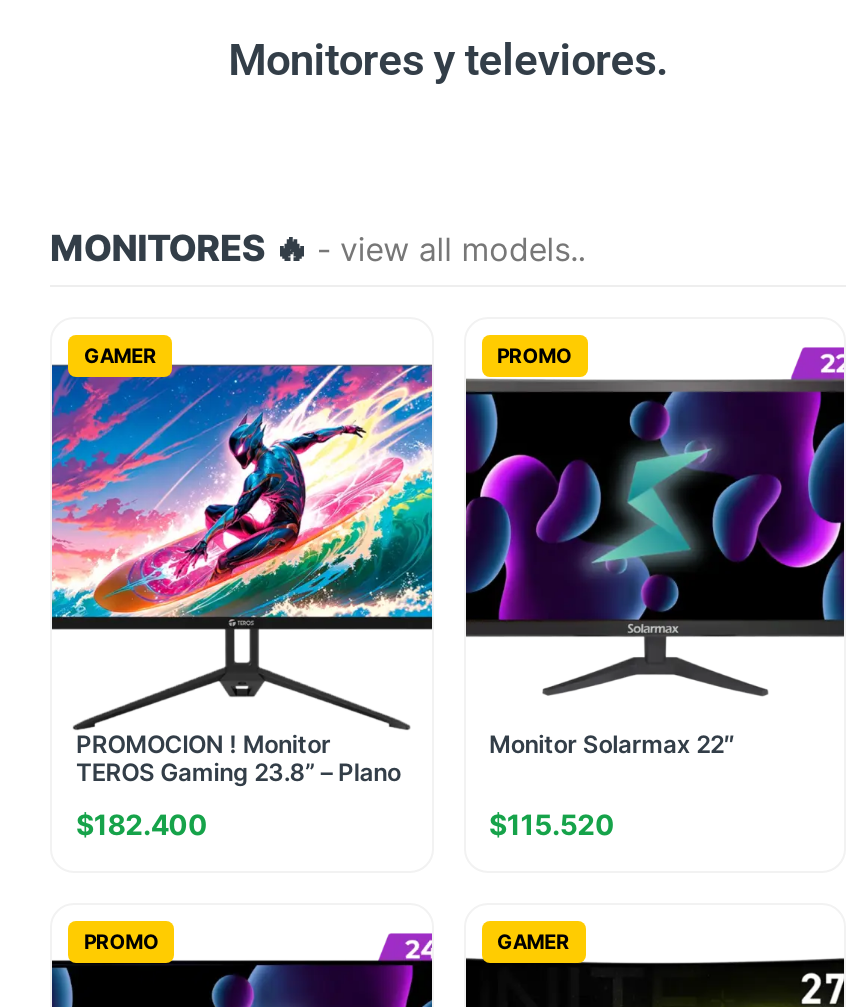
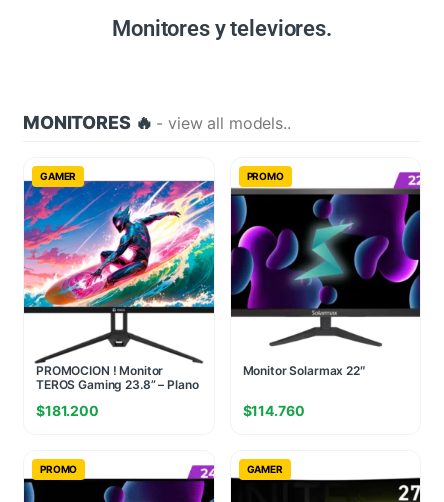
- $182.400
+ $181.200

- $115.520
+ $114.760
